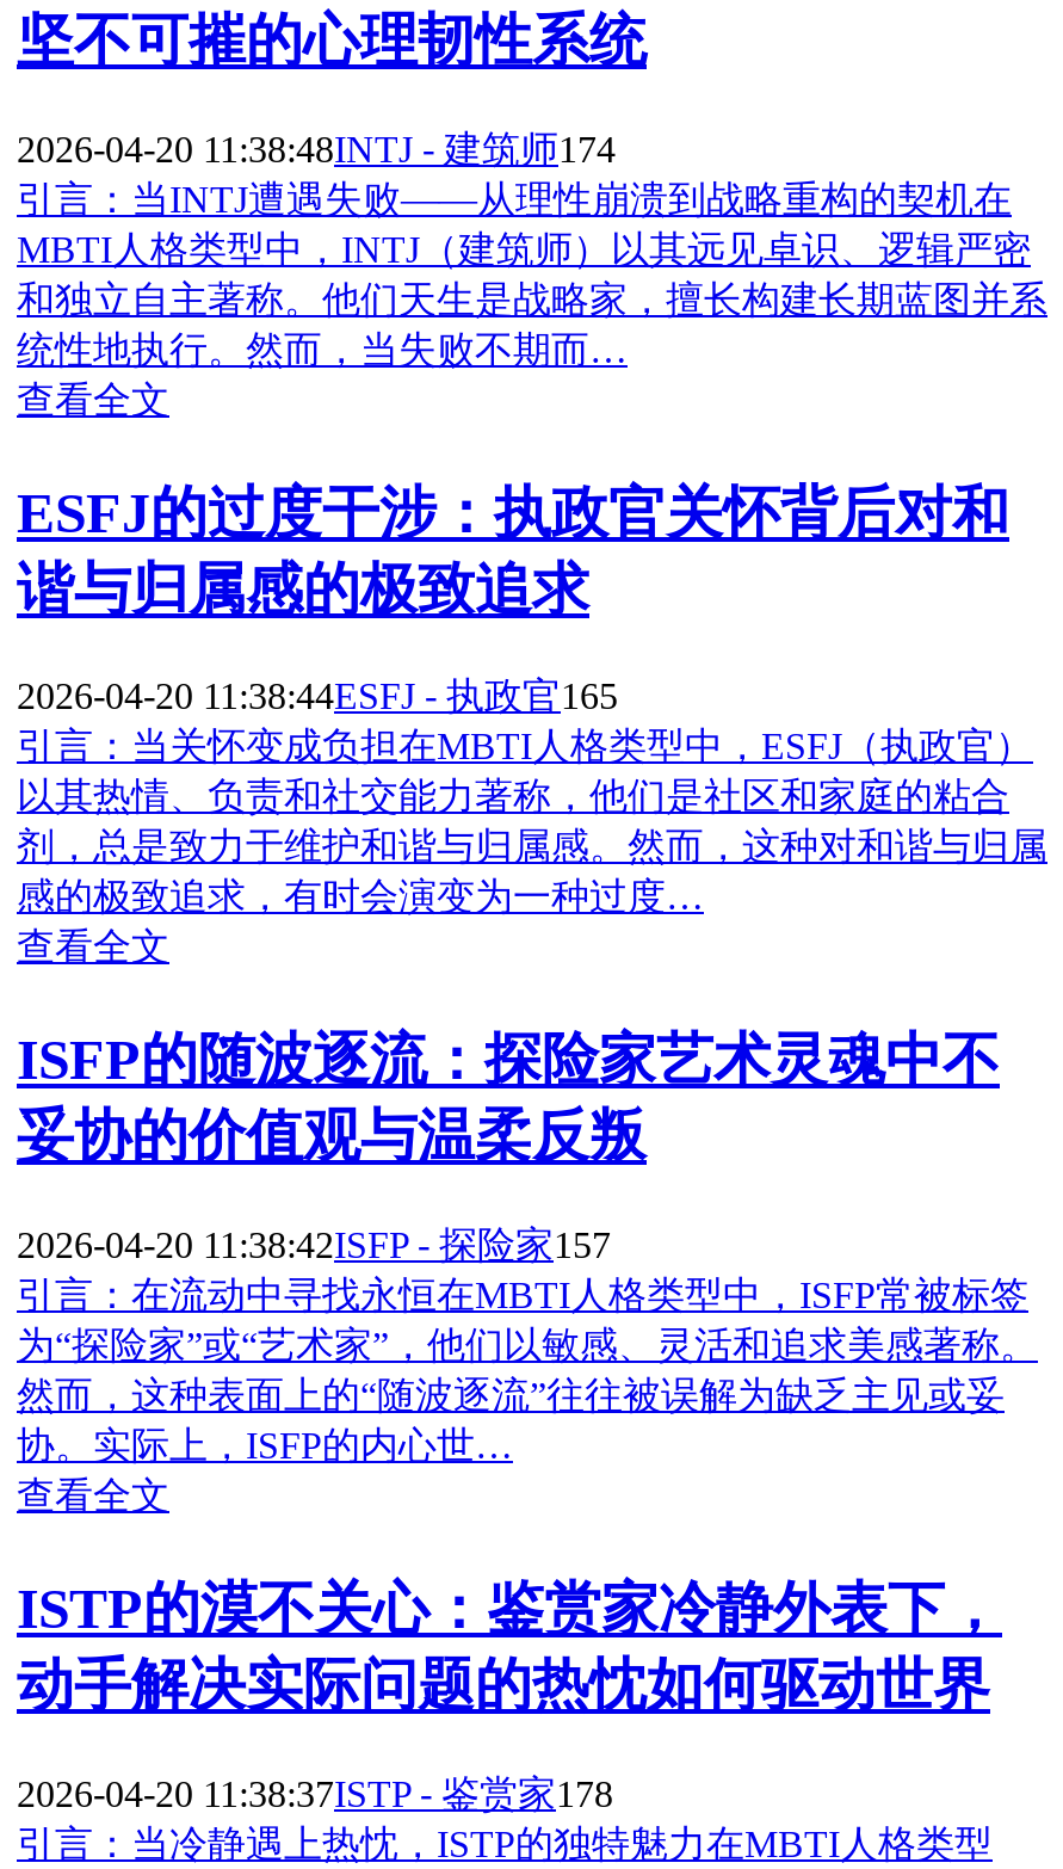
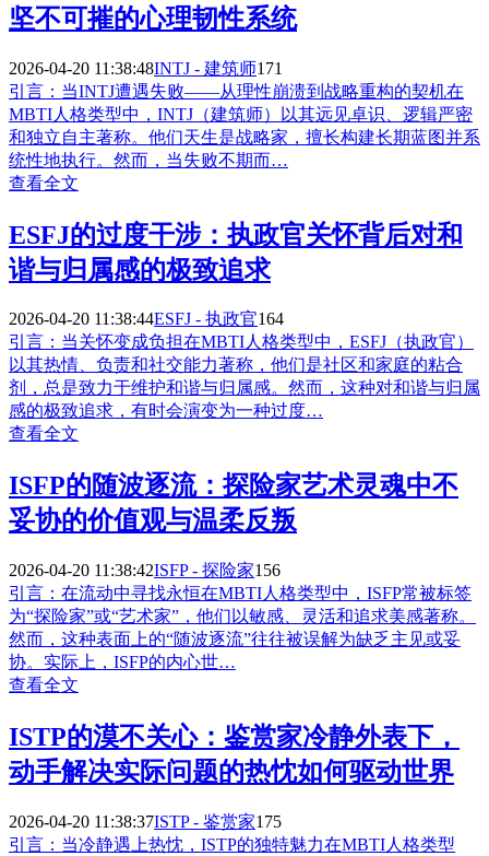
- 2026-04-20 11:38:48INTJ - 建筑师174
+ 2026-04-20 11:38:48INTJ - 建筑师171

- 2026-04-20 11:38:44ESFJ - 执政官165
+ 2026-04-20 11:38:44ESFJ - 执政官164

- 2026-04-20 11:38:42ISFP - 探险家157
+ 2026-04-20 11:38:42ISFP - 探险家156

- 2026-04-20 11:38:37ISTP - 鉴赏家178
+ 2026-04-20 11:38:37ISTP - 鉴赏家175
